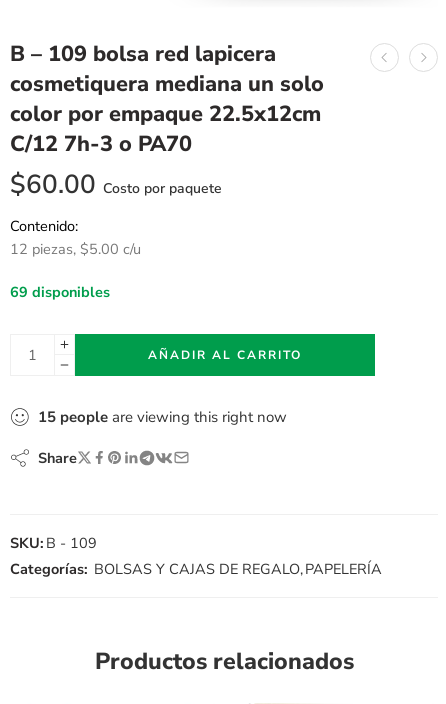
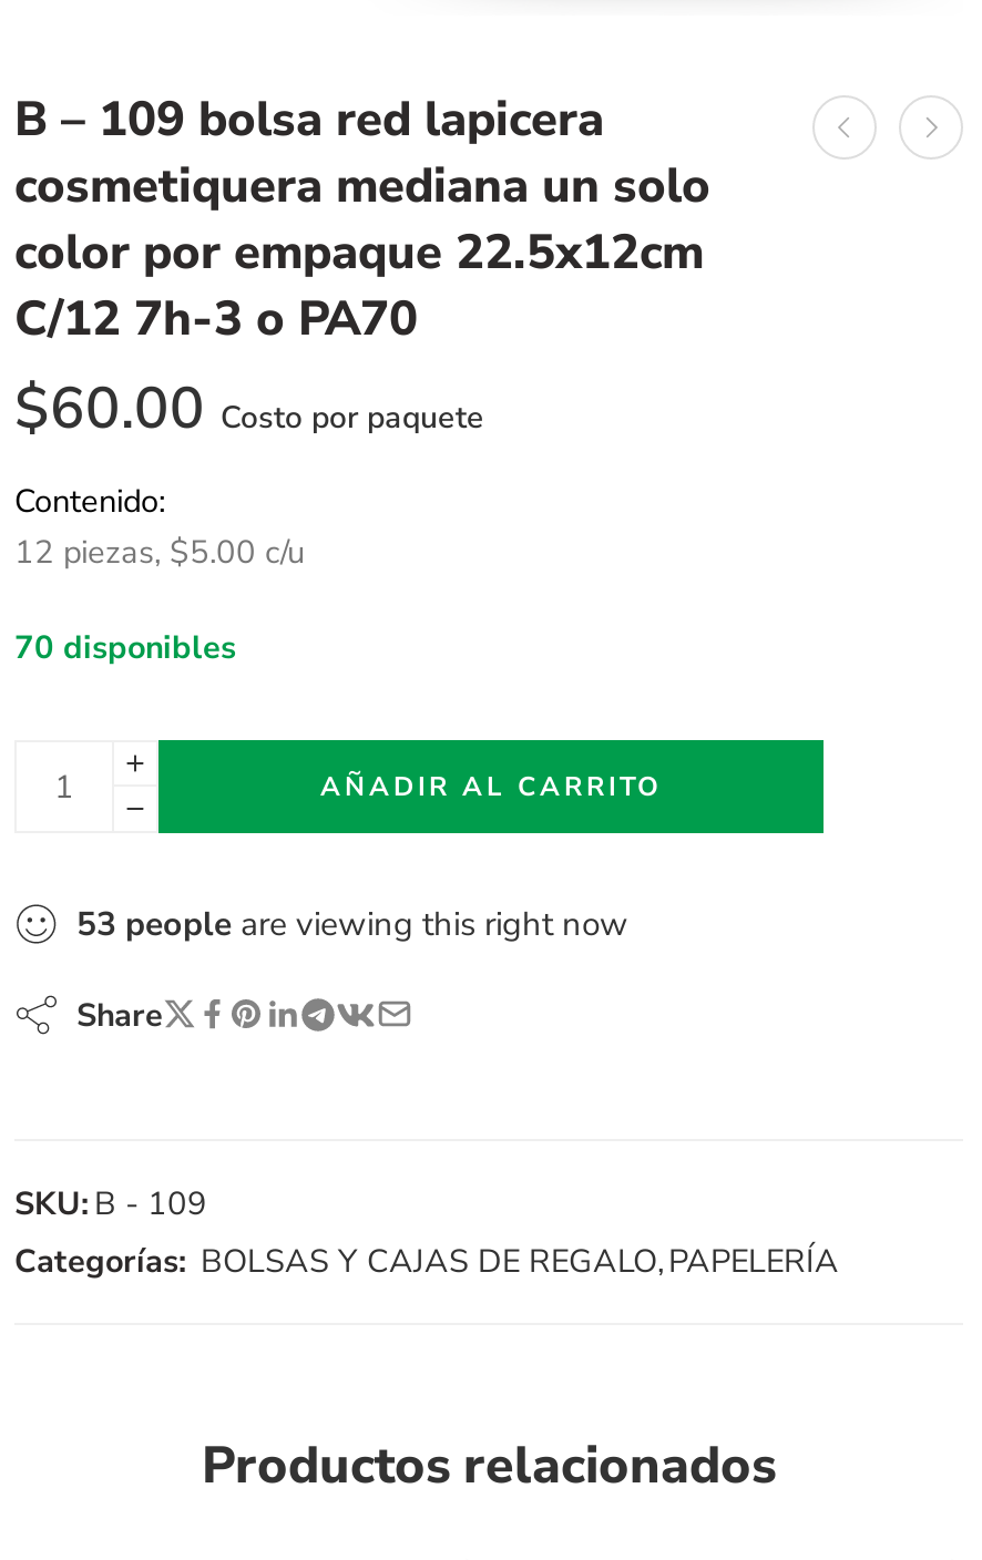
- 69 disponibles
+ 70 disponibles

- 15 people are viewing this right now
+ 53 people are viewing this right now
